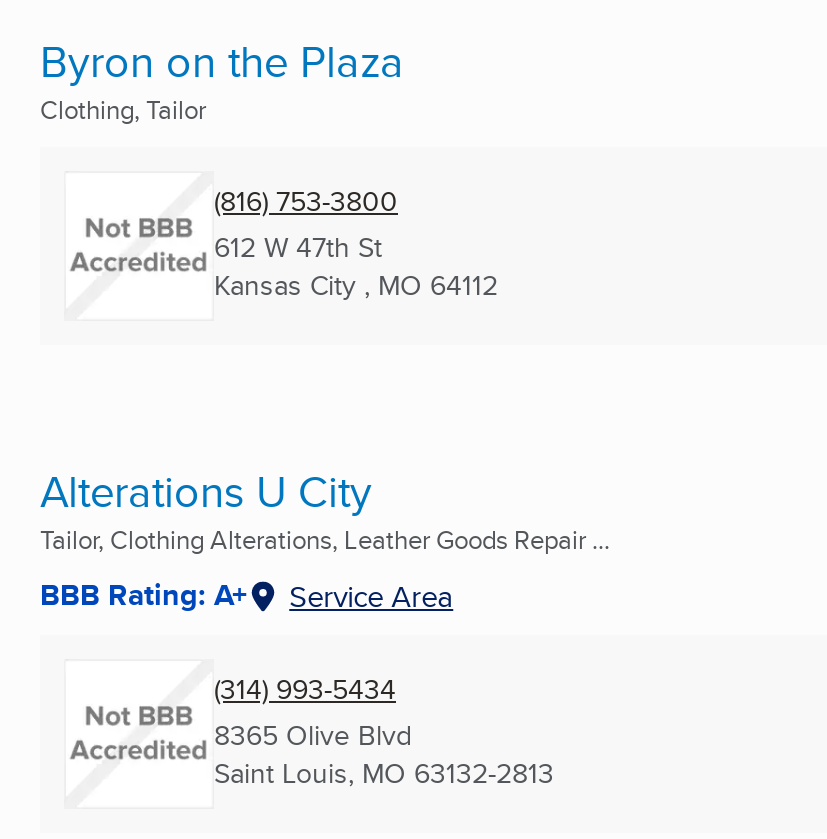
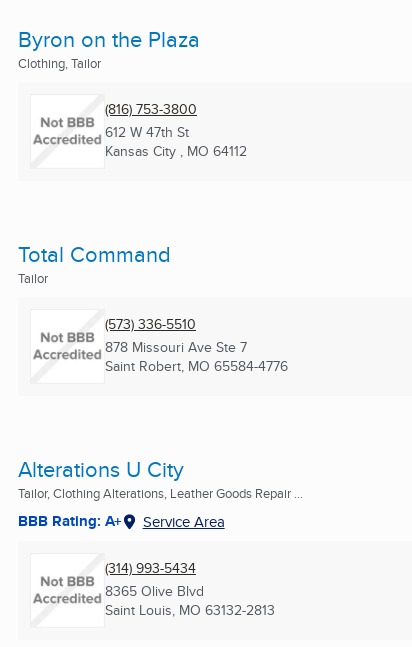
+ Total Command
+ Tailor
+ (573) 336-5510
+ 878 Missouri Ave Ste 7
+ Saint Robert, MO 65584-4776
